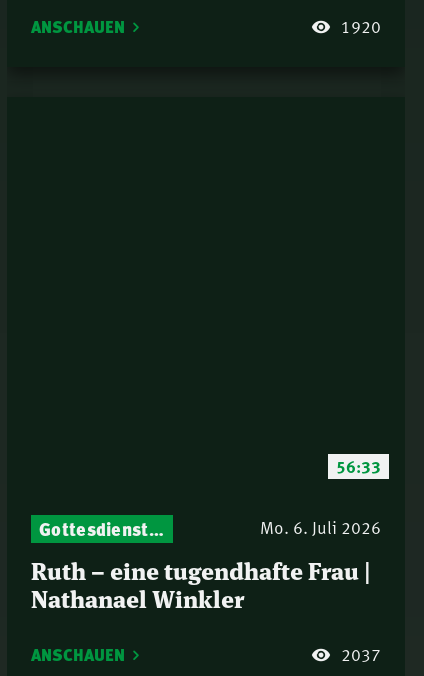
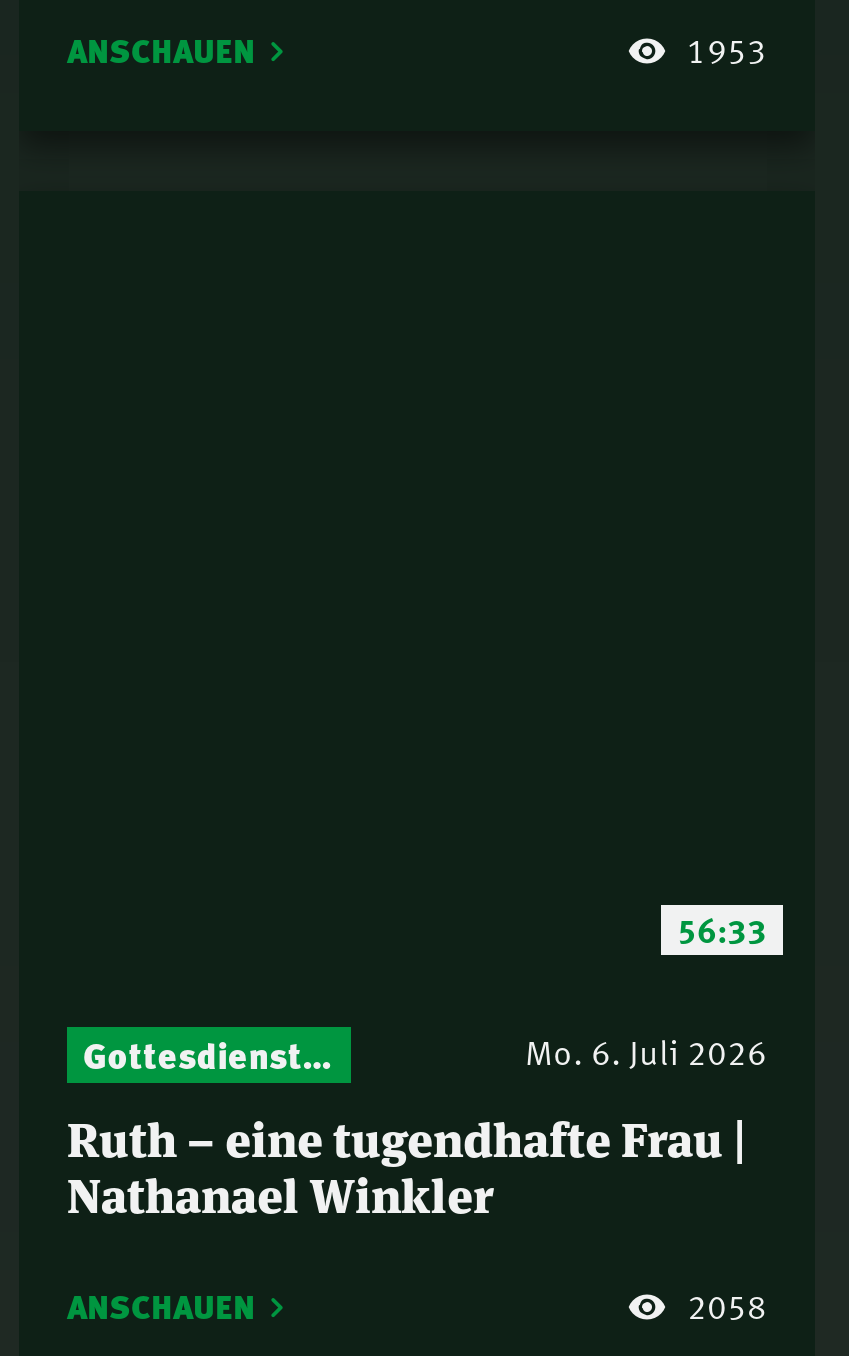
- 1920
+ 1953

- 2037
+ 2058
